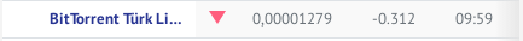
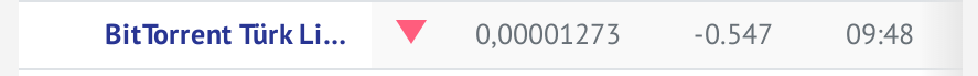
- 0,00001279
+ 0,00001273

- -0.312
+ -0.547

- 09:59
+ 09:48
